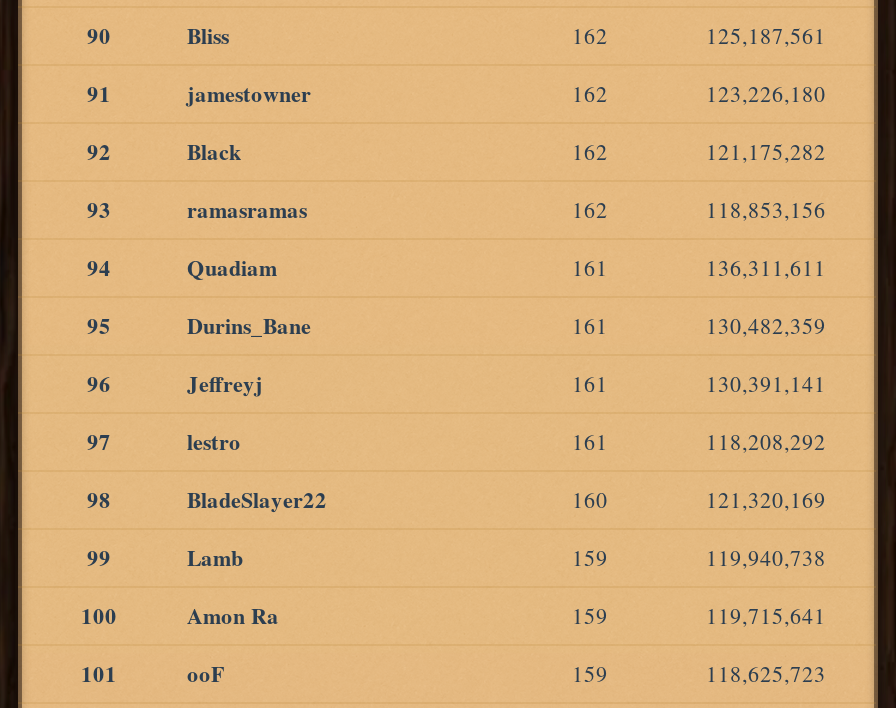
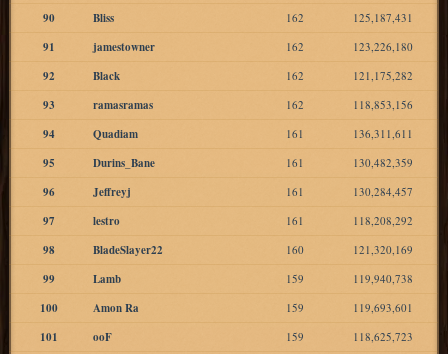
- 125,187,561
+ 125,187,431

- 130,391,141
+ 130,284,457

- 119,715,641
+ 119,693,601
